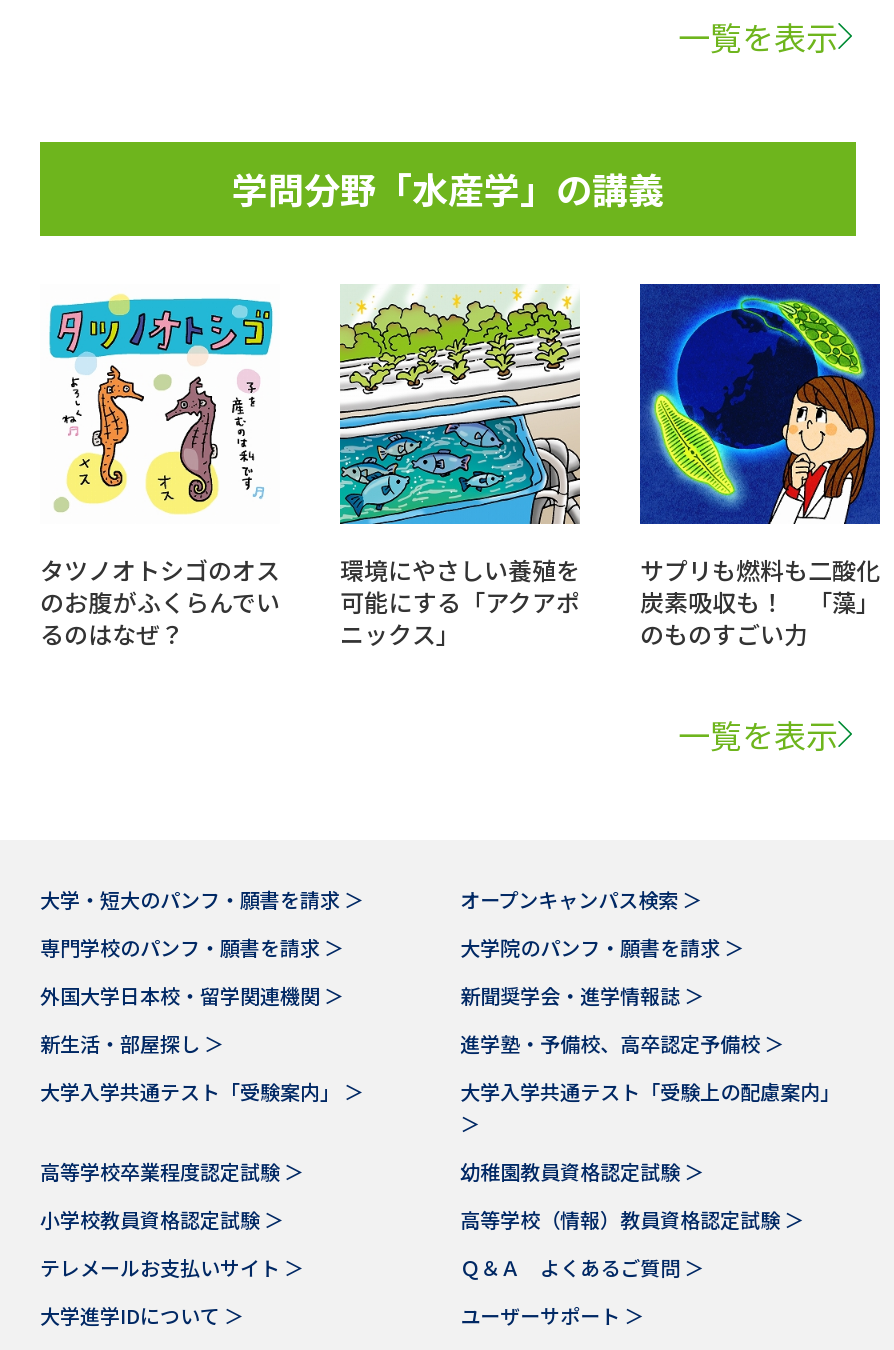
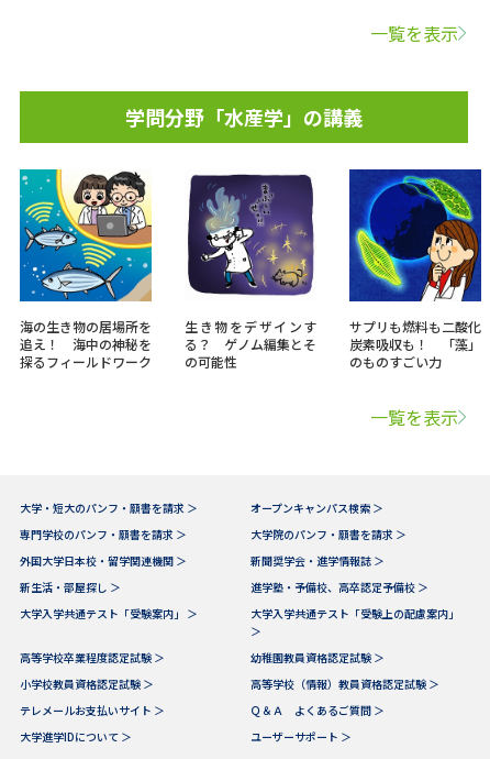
- [image]
- タツノオトシゴのオス
- のお腹がふくらんでい
- るのはなぜ？
+ [image]
+ 海の生き物の居場所を
+ 追え！ 海中の神秘を
+ 探るフィールドワーク

- [image]
- 環境にやさしい養殖を
- 可能にする「アクアポ
- ニックス」
+ [image]
+ 生き物をデザインす
+ る？ ゲノム編集とそ
+ の可能性
